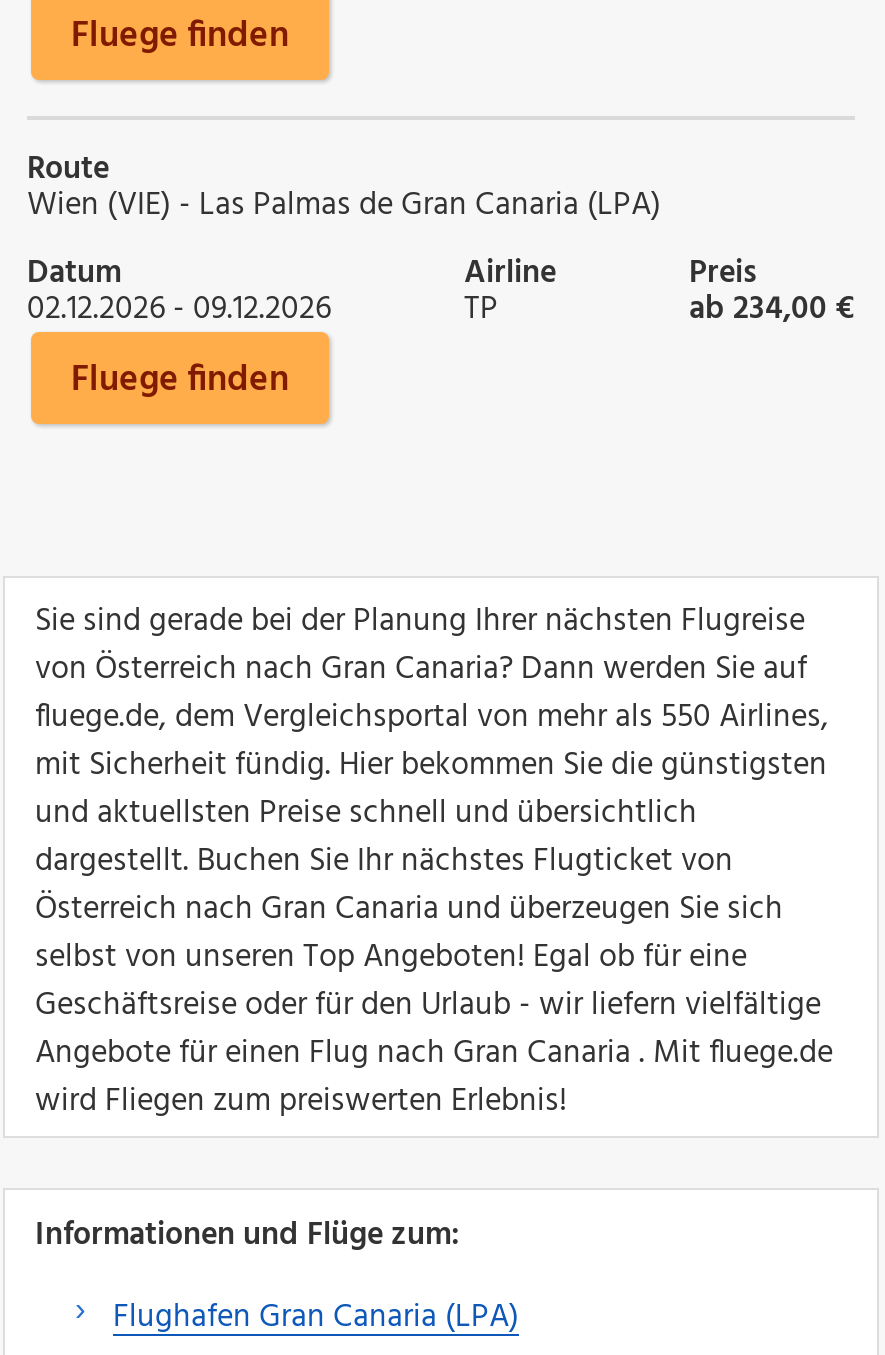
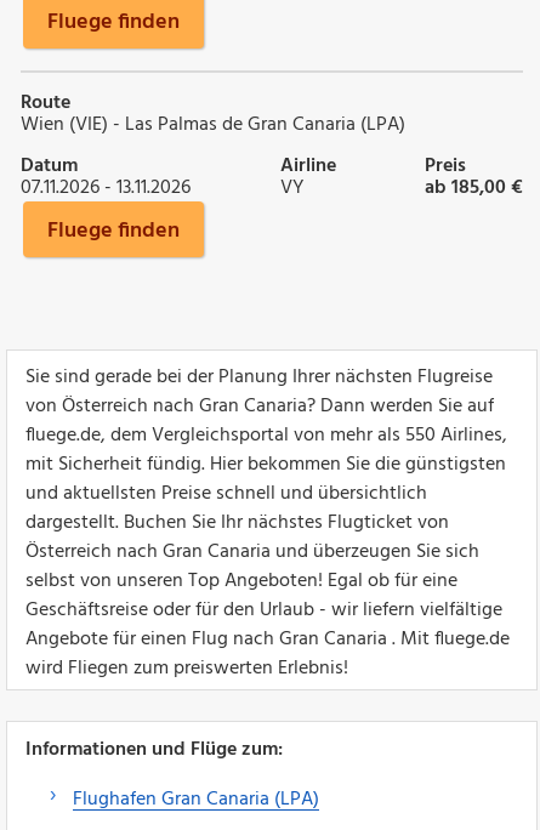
- 02.12.2026 - 09.12.2026
+ 07.11.2026 - 13.11.2026

- TP
+ VY

- ab 234,00 €
+ ab 185,00 €
